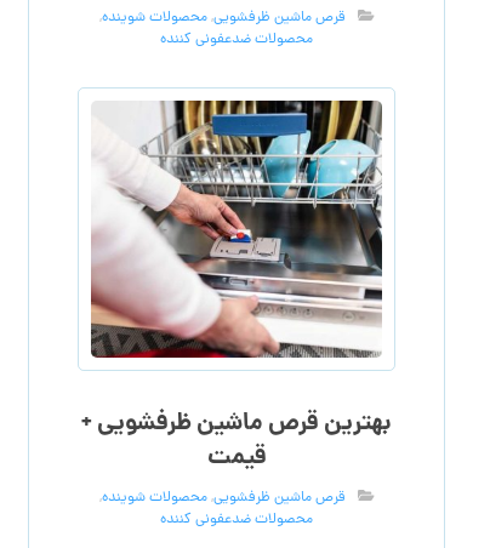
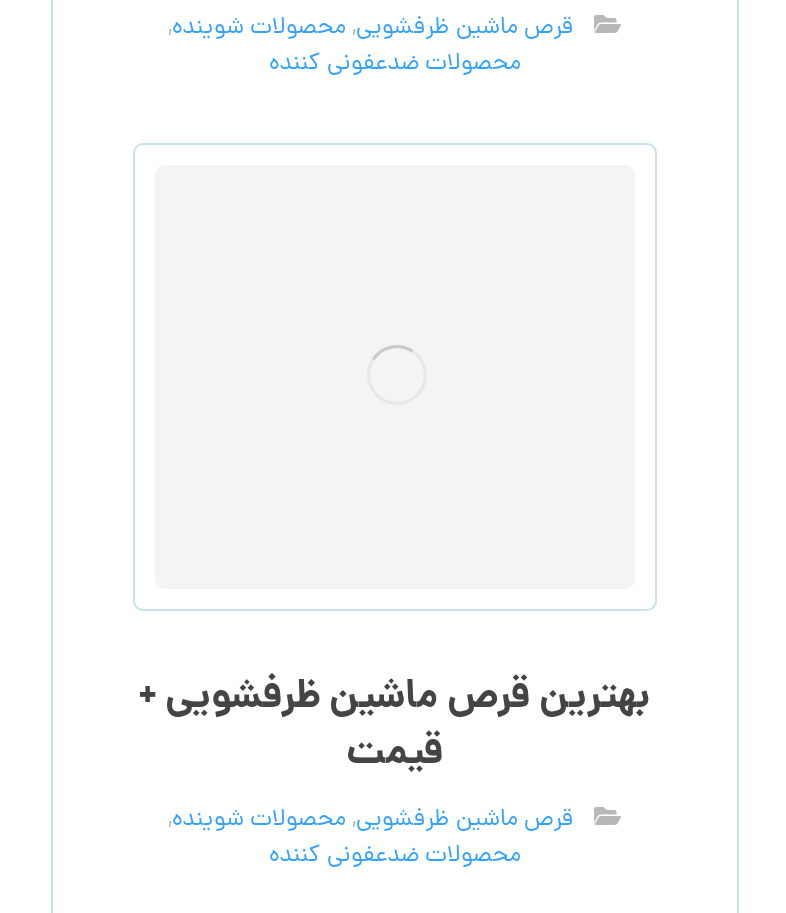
- [image]
